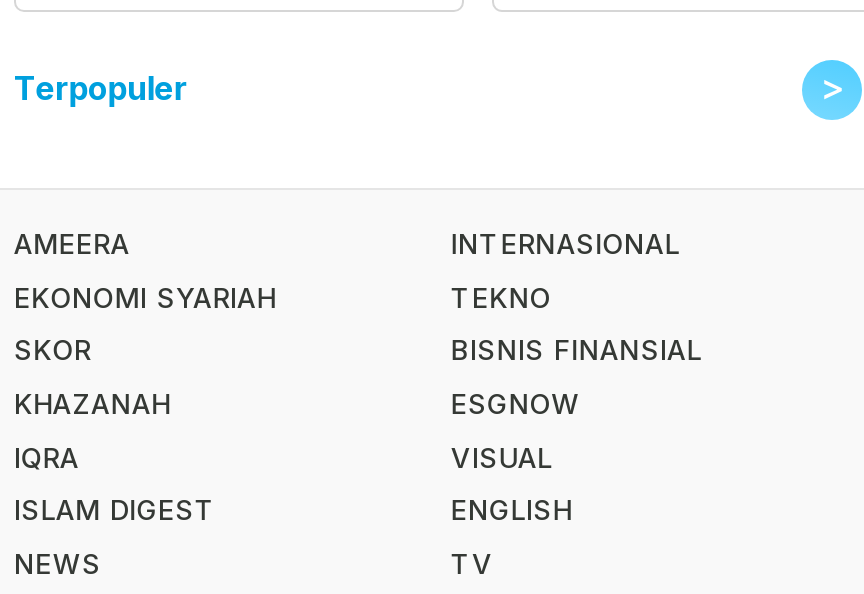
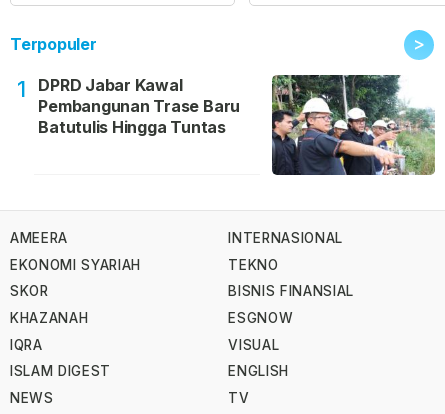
+ [image]
+ 1
+ DPRD Jabar Kawal
+ Pembangunan Trase Baru
+ Batutulis Hingga Tuntas
